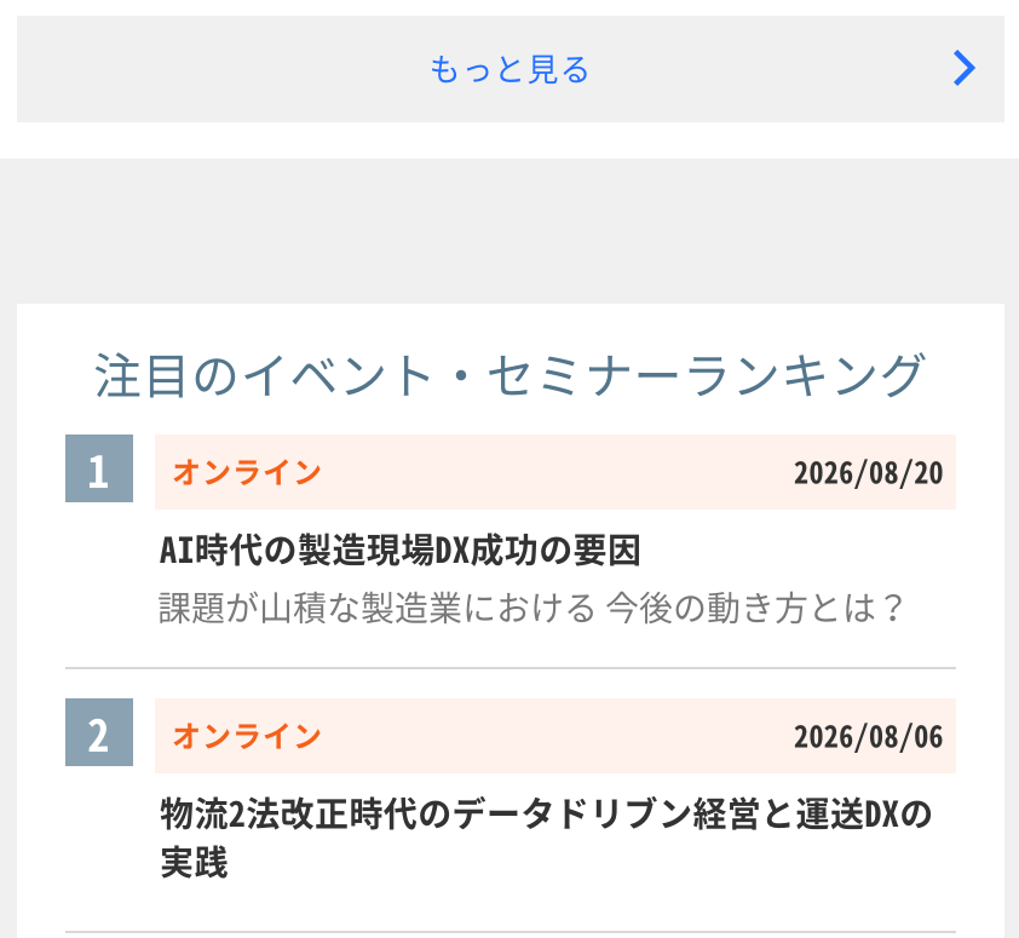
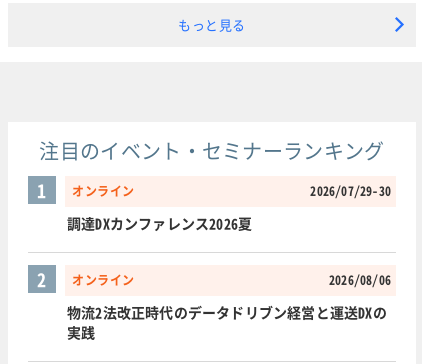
- 2026/08/20
+ 2026/07/29-30

- AI時代の製造現場DX成功の要因
- 課題が山積な製造業における 今後の動き方とは？
+ 調達DXカンファレンス2026夏
